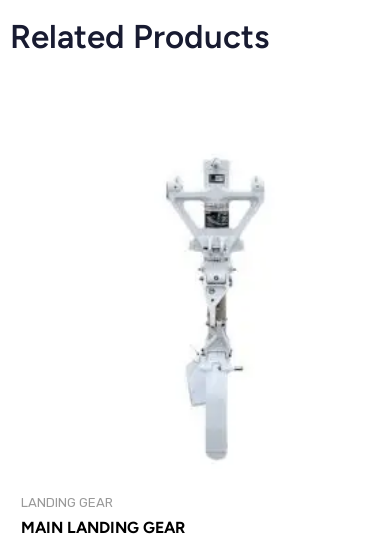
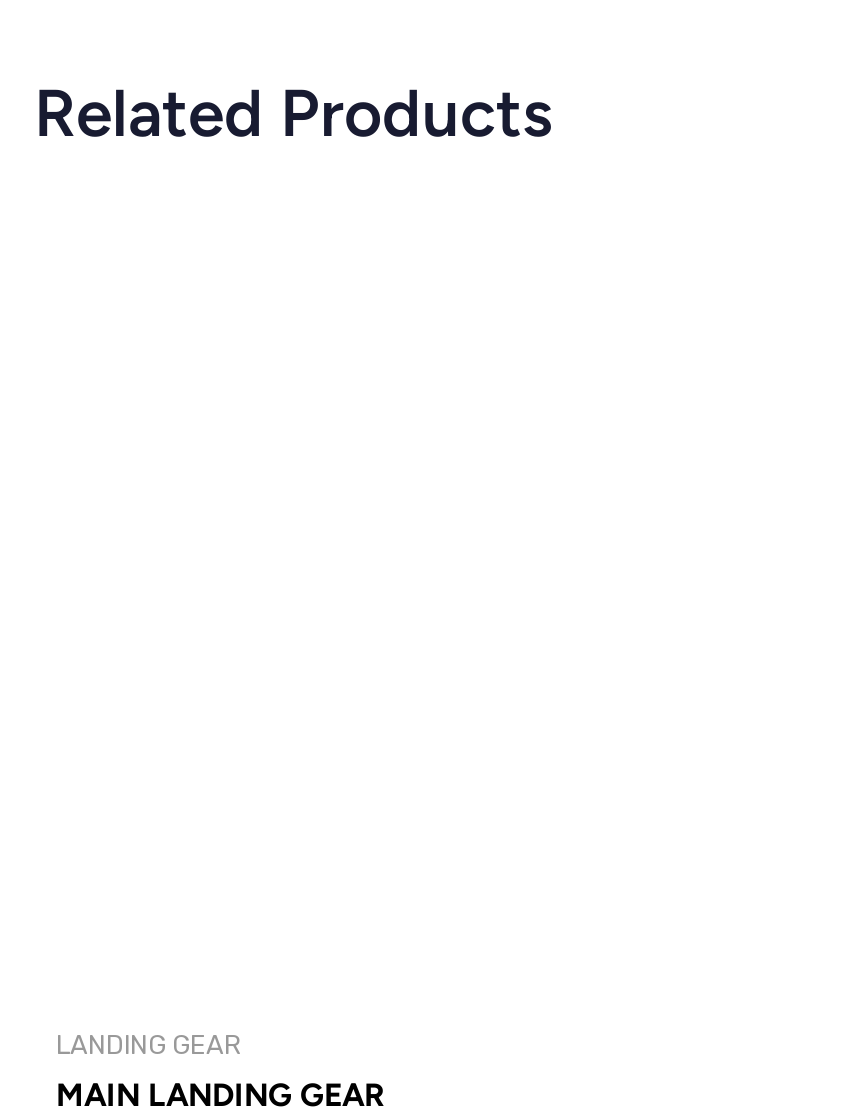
- [image]
